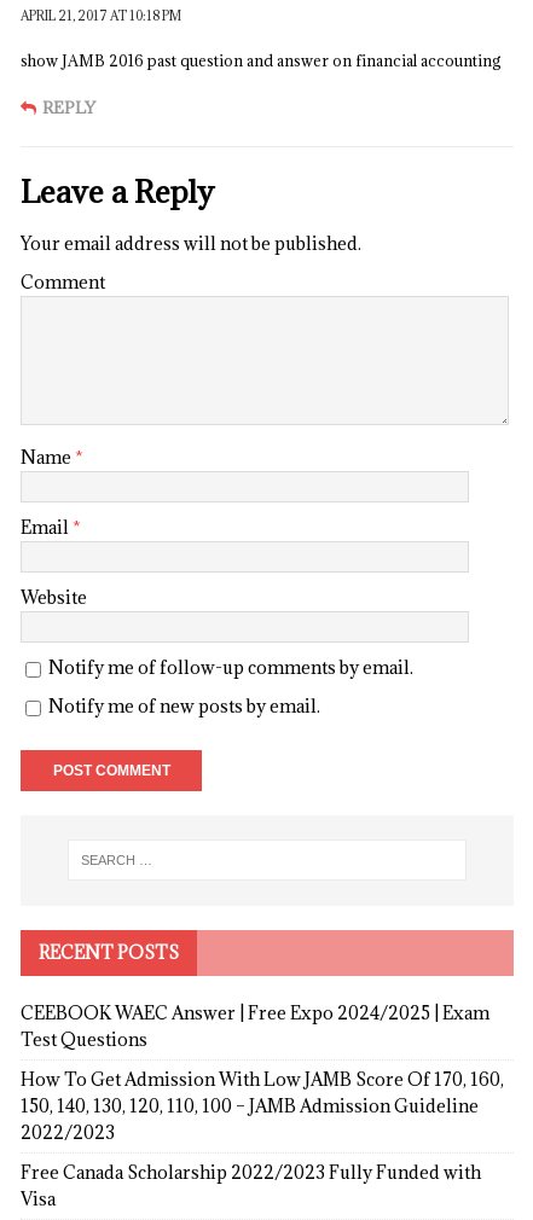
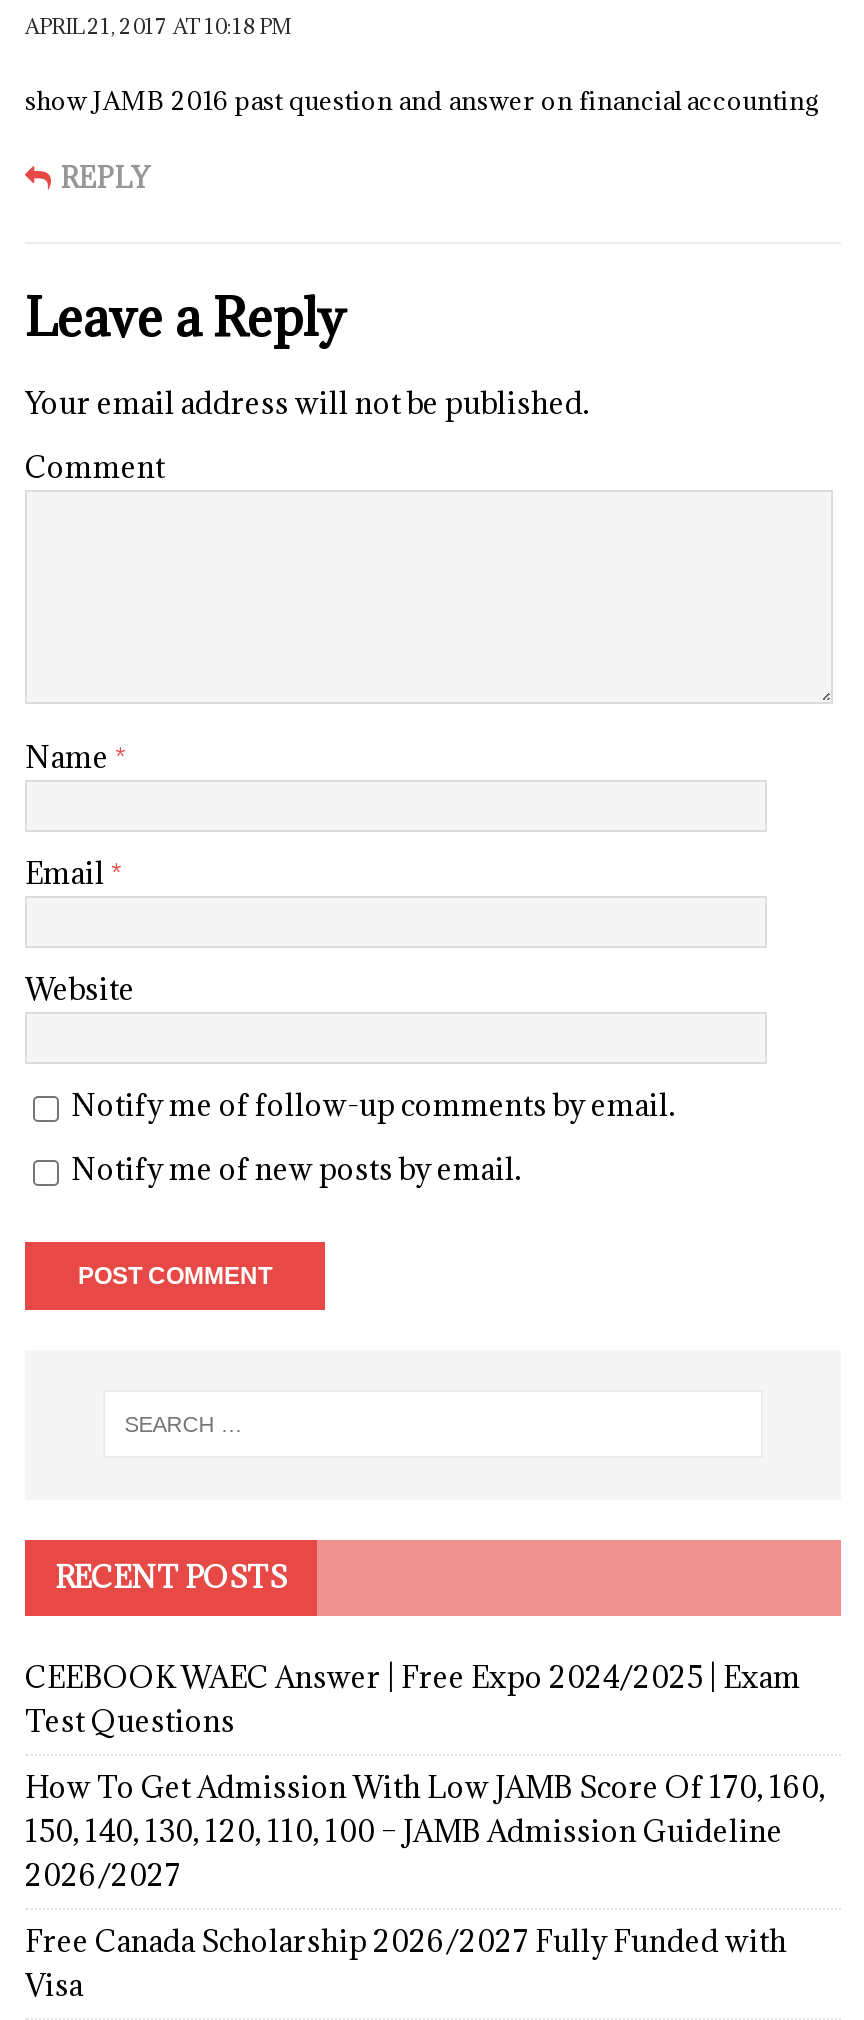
- 2022/2023
+ 2026/2027

- Free Canada Scholarship 2022/2023 Fully Funded with
+ Free Canada Scholarship 2026/2027 Fully Funded with
